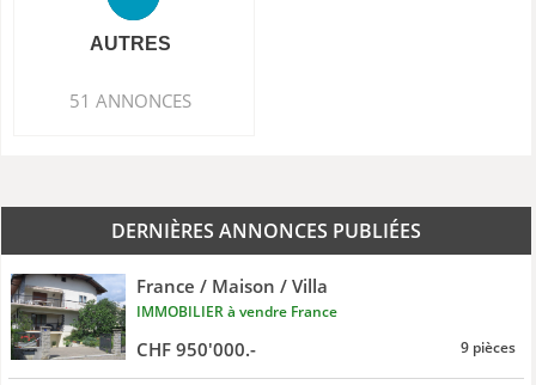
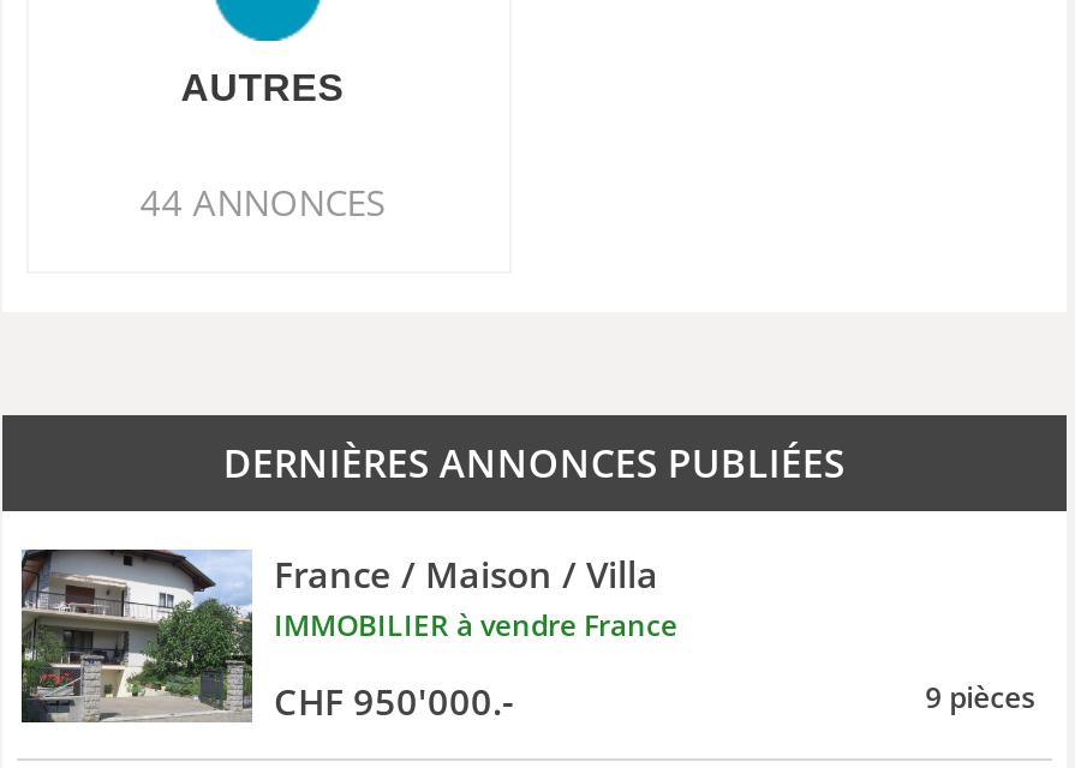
- 51 ANNONCES
+ 44 ANNONCES
